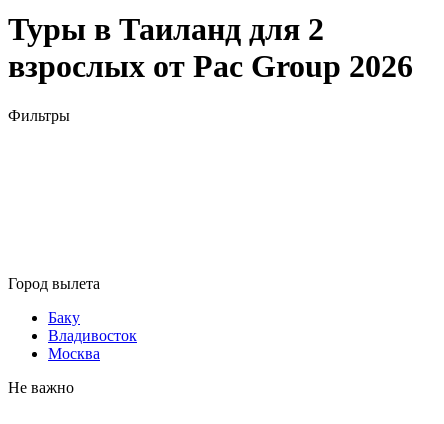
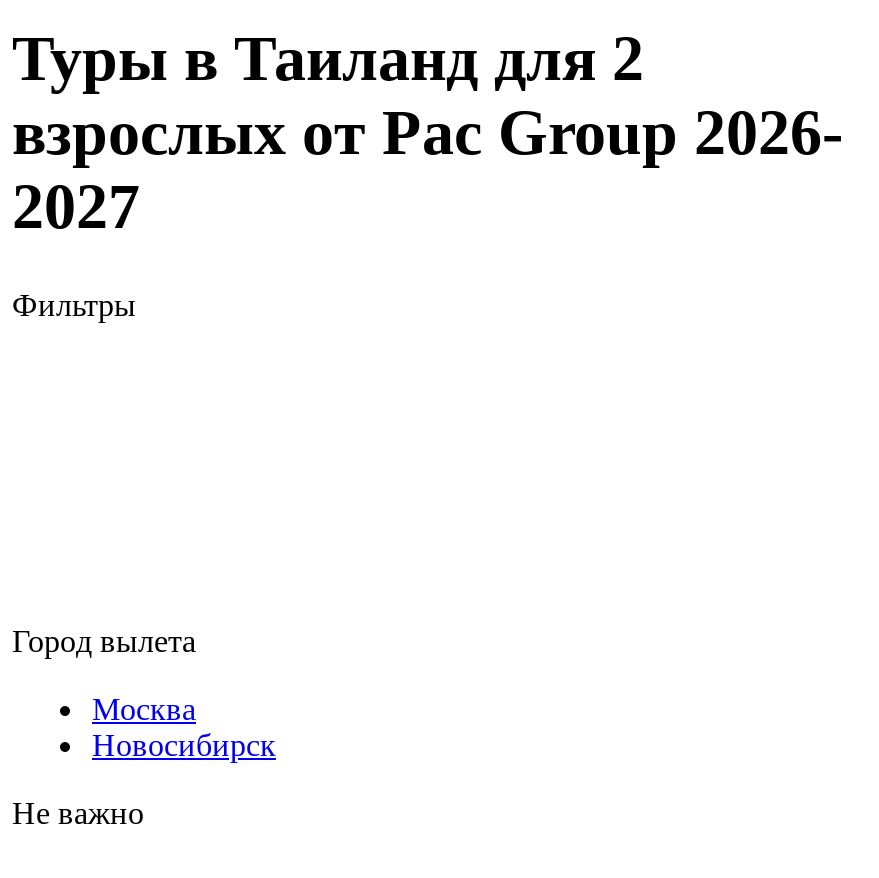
- взрослых от Pac Group 2026
+ взрослых от Pac Group 2026-
+ 2027

moved down: Фильтры | Город вылета

- Баку
- Владивосток

+ Новосибирск
